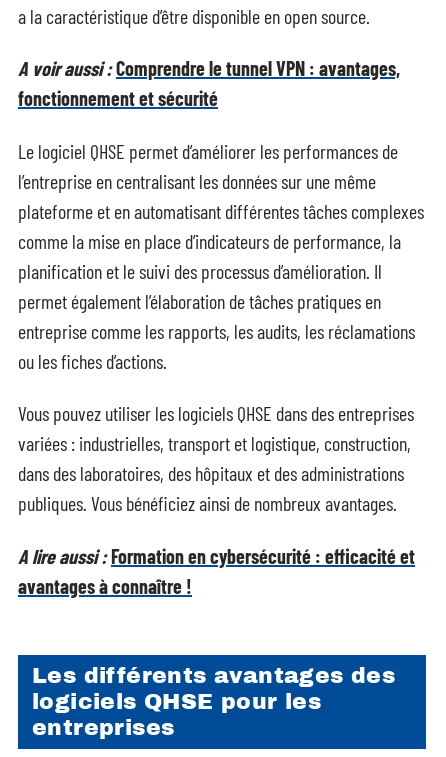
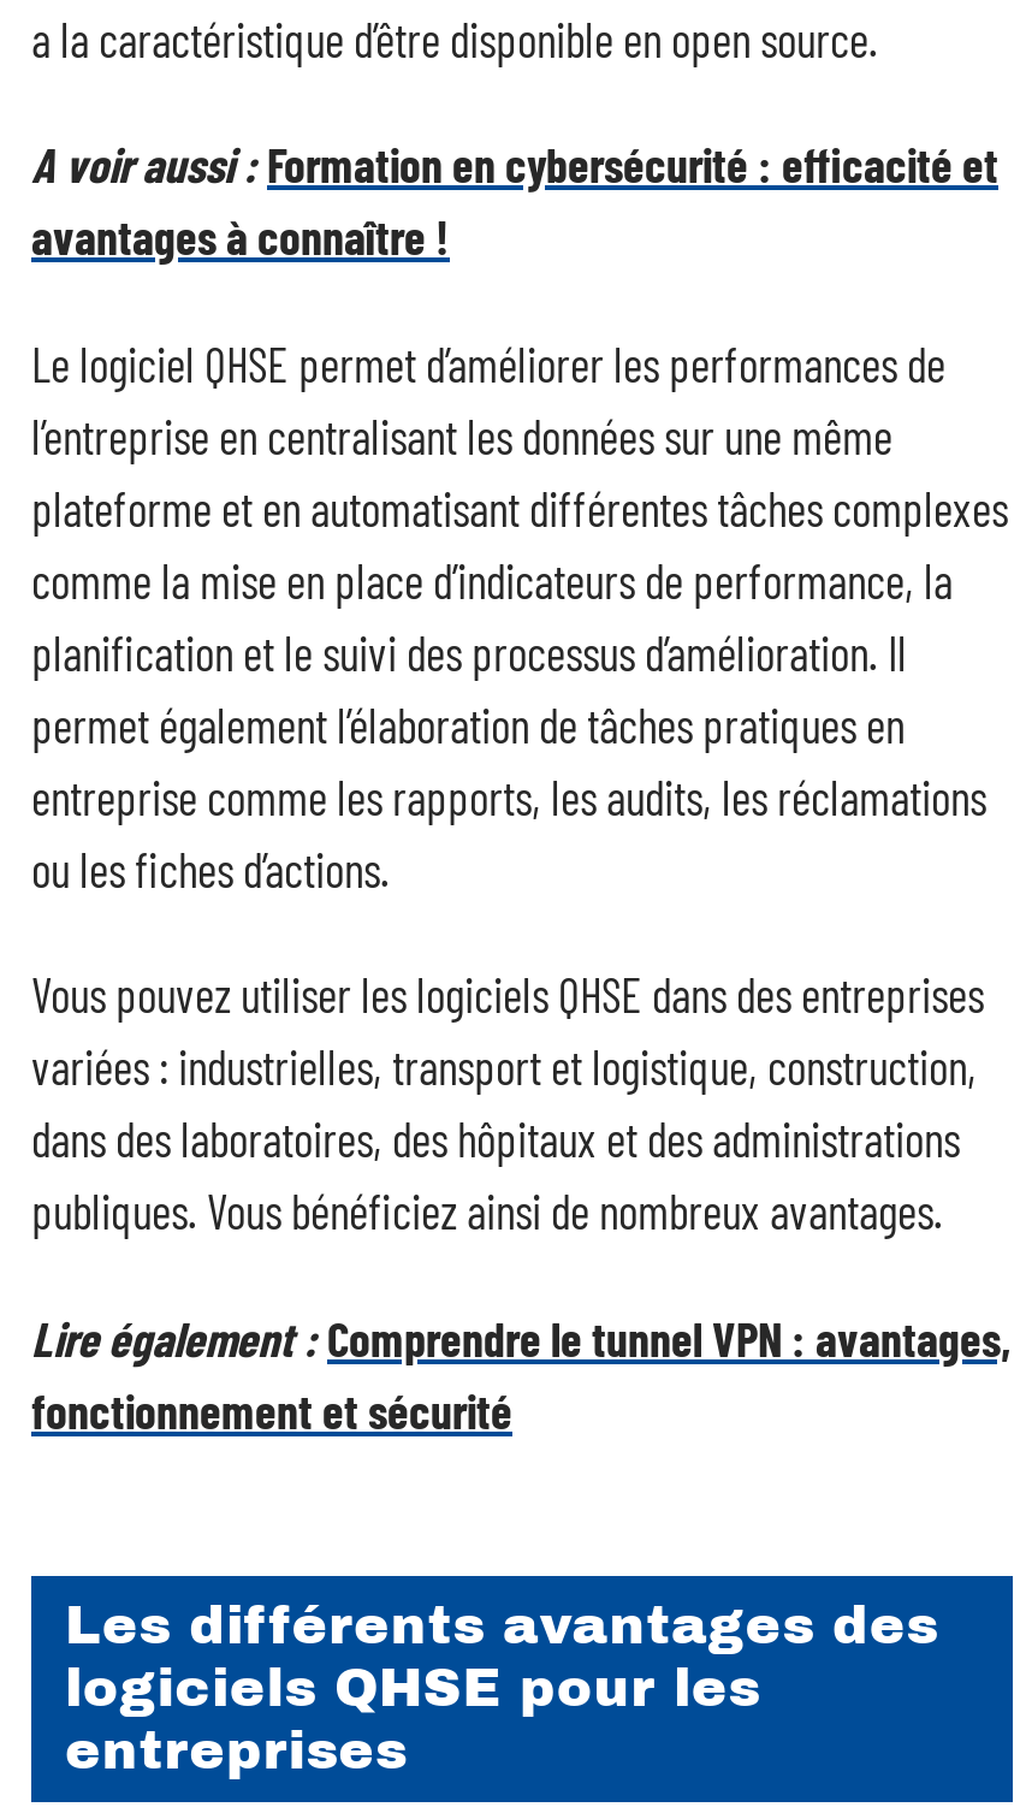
- A voir aussi : Comprendre le tunnel VPN : avantages,
+ A voir aussi : Formation en cybersécurité : efficacité et

moved down: fonctionnement et sécurité

- A lire aussi : Formation en cybersécurité : efficacité et
+ Lire également : Comprendre le tunnel VPN : avantages,

moved up: avantages à connaître !
